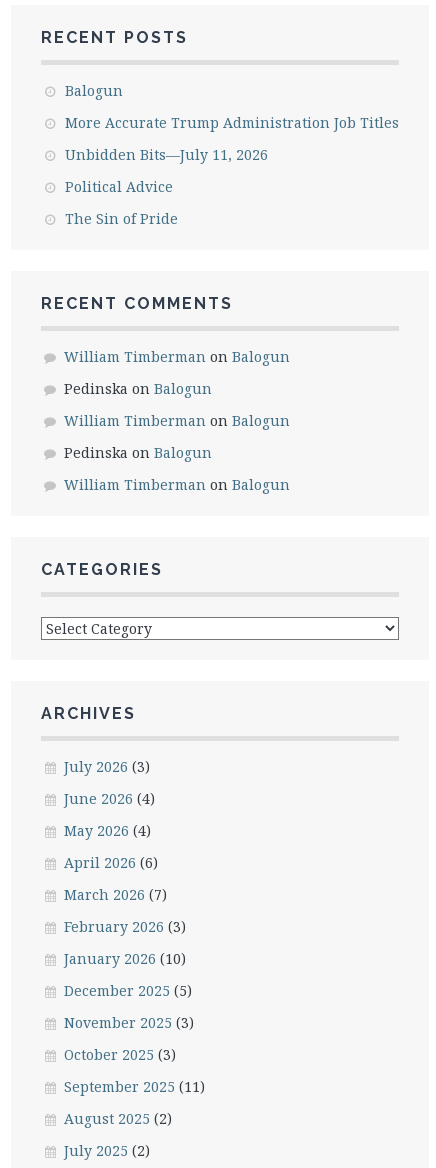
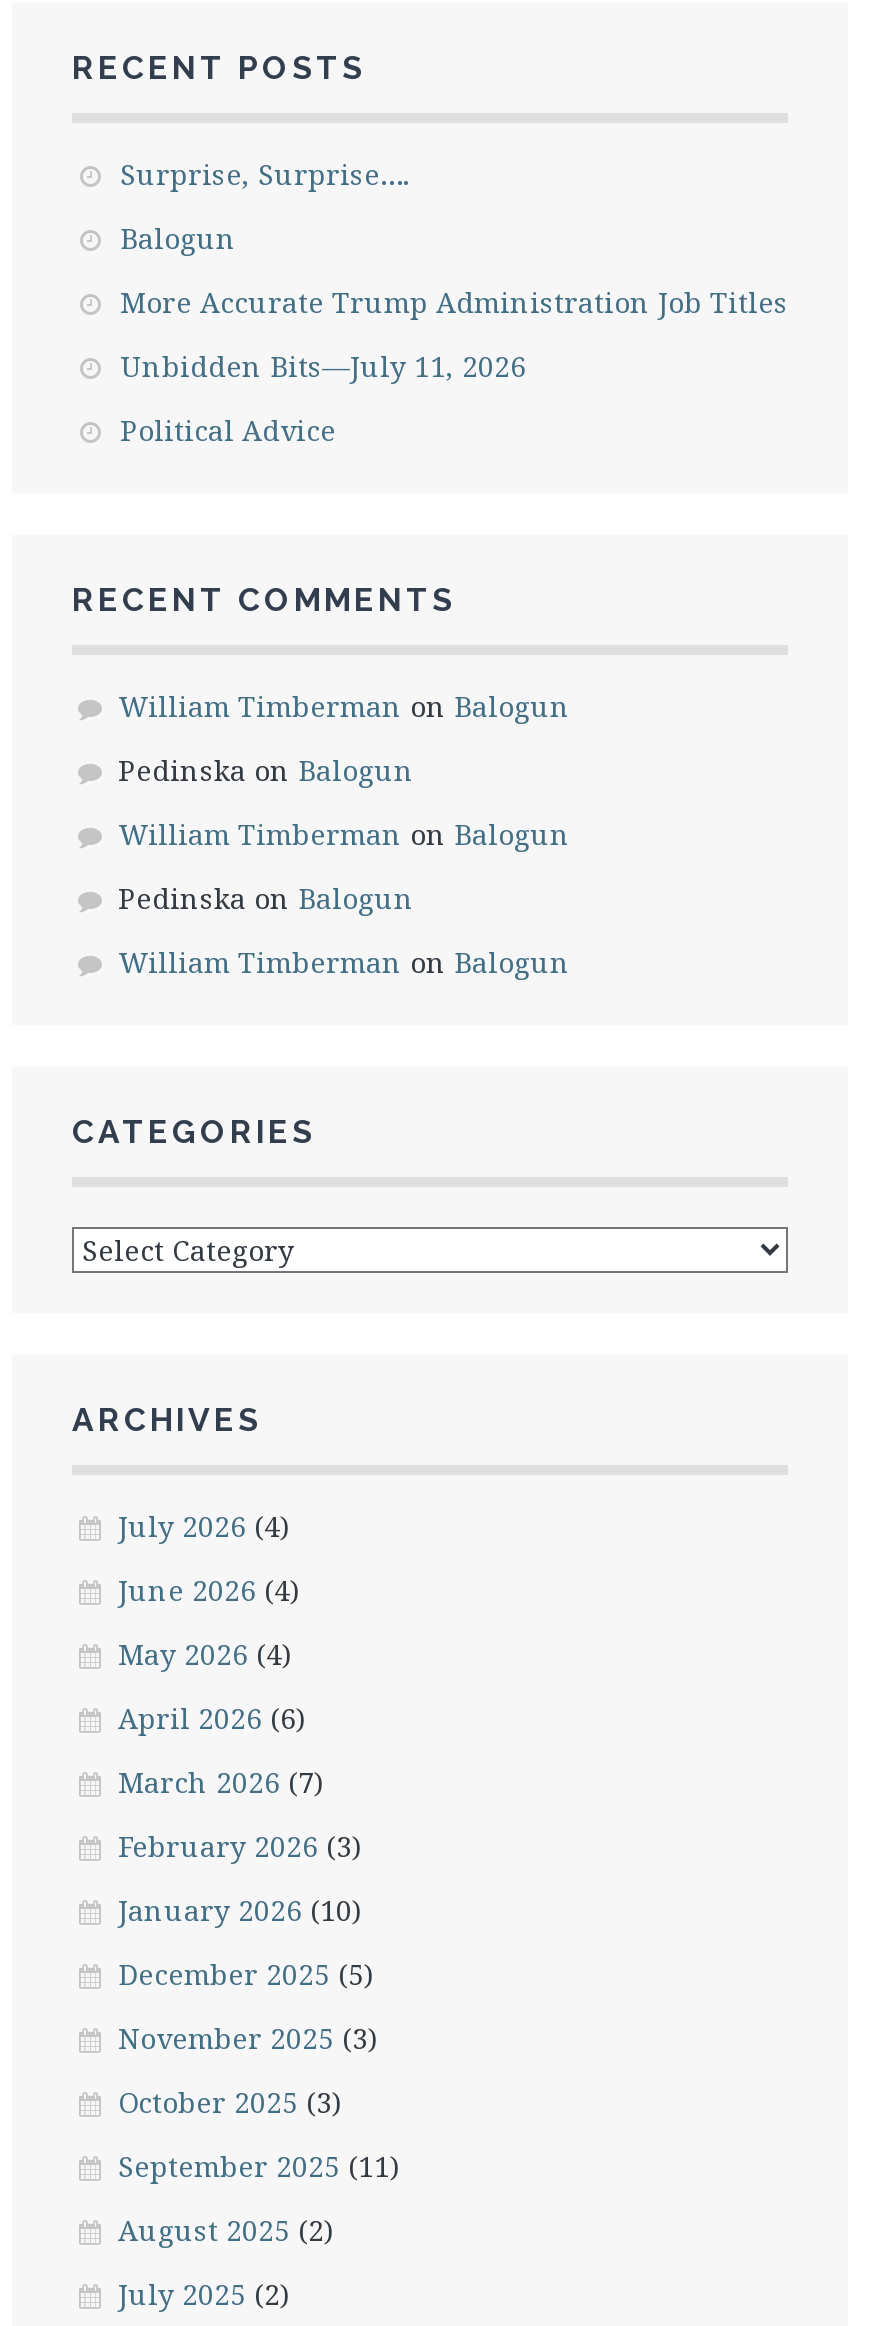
+ Surprise, Surprise….

moved down: Balogun | More Accurate Trump Administration Job Titles | Unbidden Bits—July 11, 2026 | Political Advice

- The Sin of Pride

- July 2026 (3)
+ July 2026 (4)
